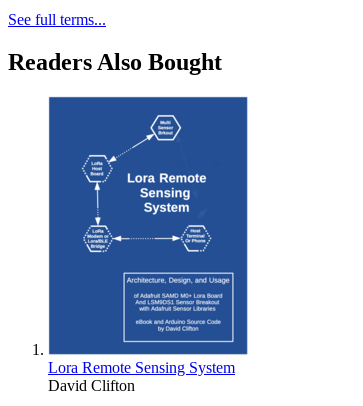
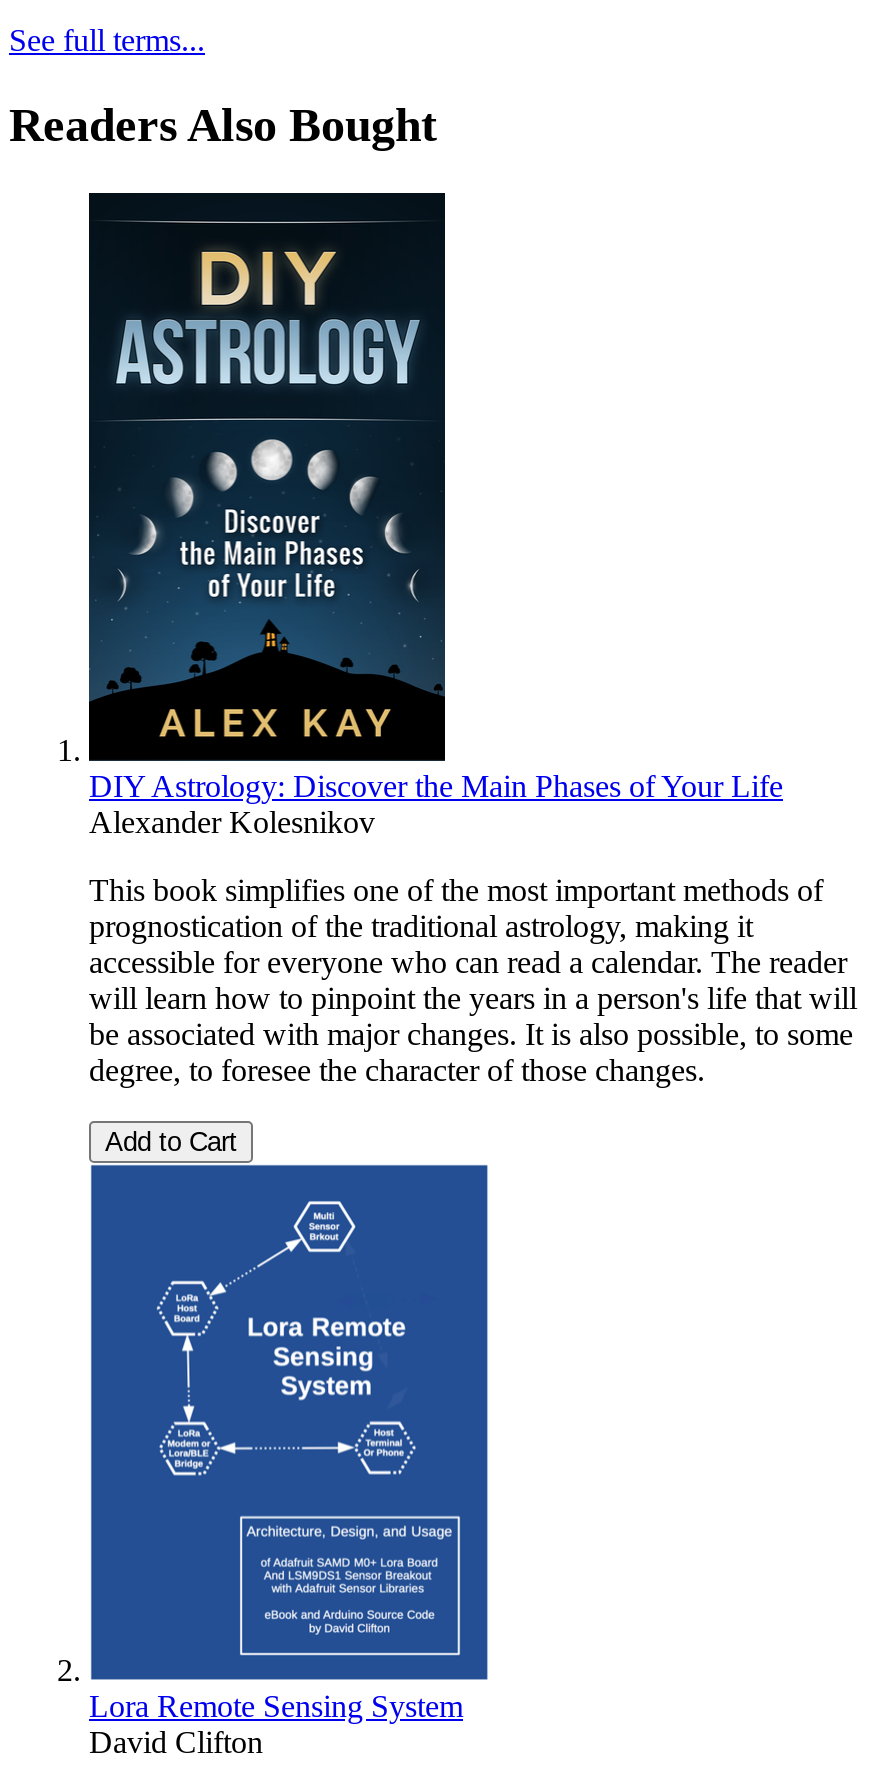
+ [image]
+ DIY Astrology: Discover the Main Phases of Your Life
+ Alexander Kolesnikov
+ This book simplifies one of the most important methods of
+ prognostication of the traditional astrology, making it
+ accessible for everyone who can read a calendar. The reader
+ will learn how to pinpoint the years in a person's life that will
+ be associated with major changes. It is also possible, to some
+ degree, to foresee the character of those changes.
+ Add to Cart
